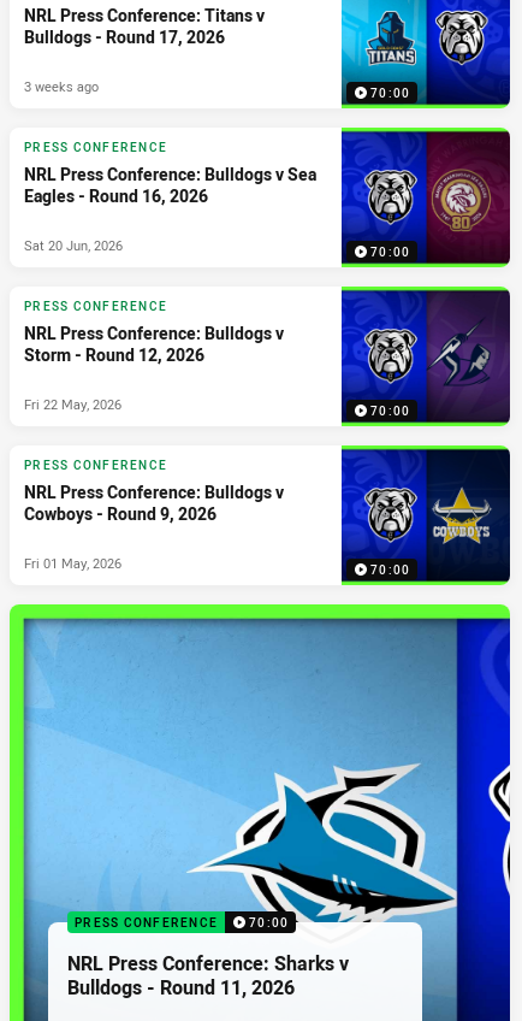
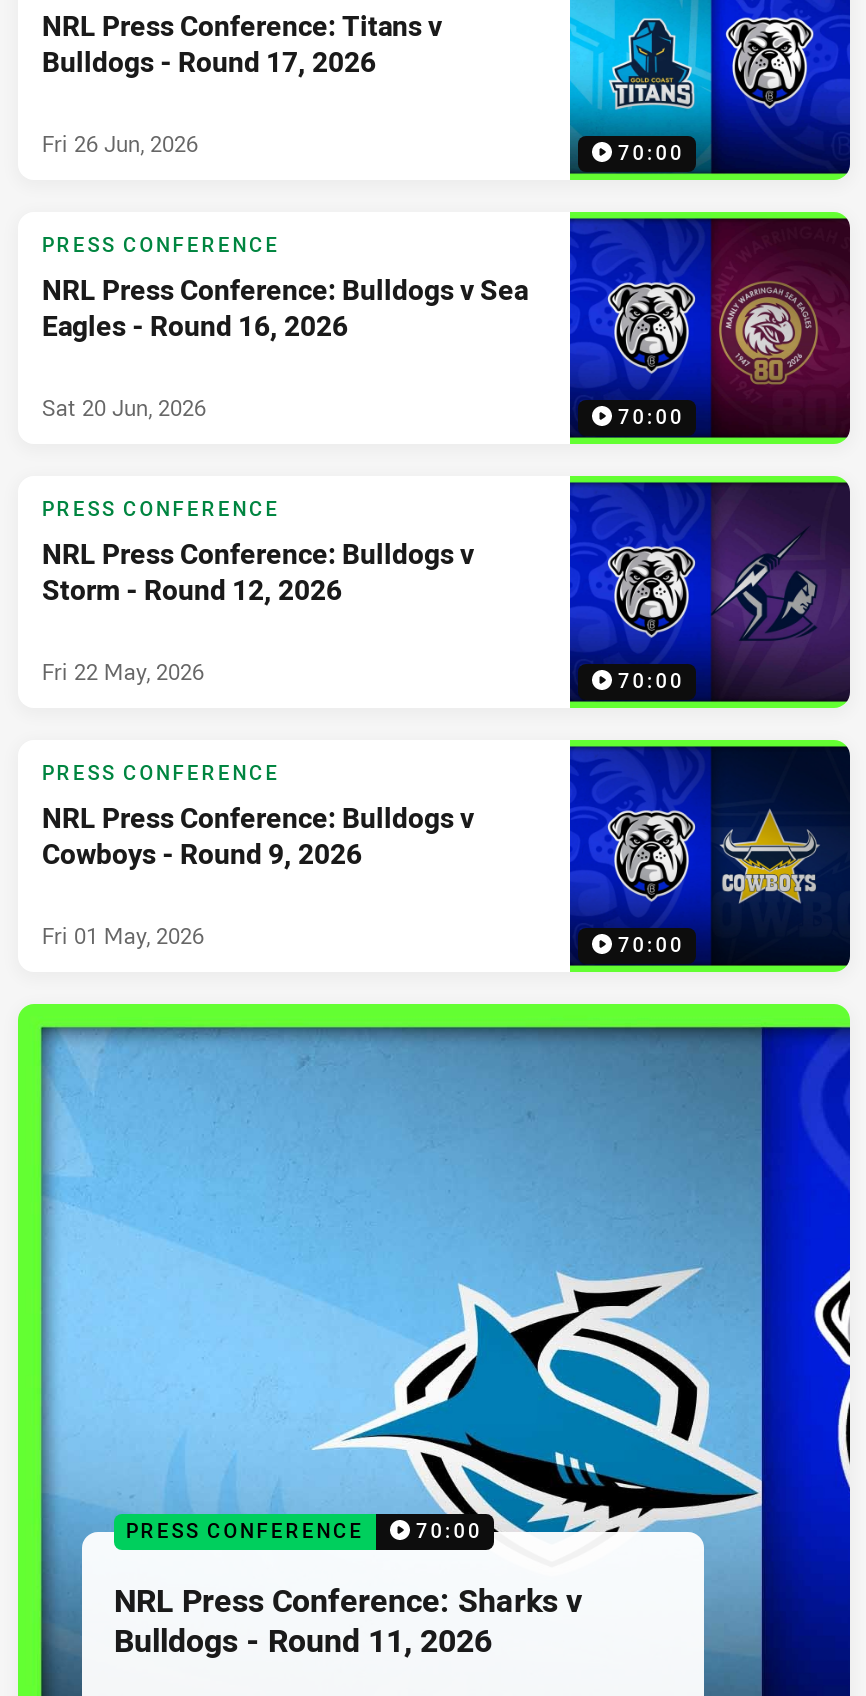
- 3 weeks ago
+ Fri 26 Jun, 2026
